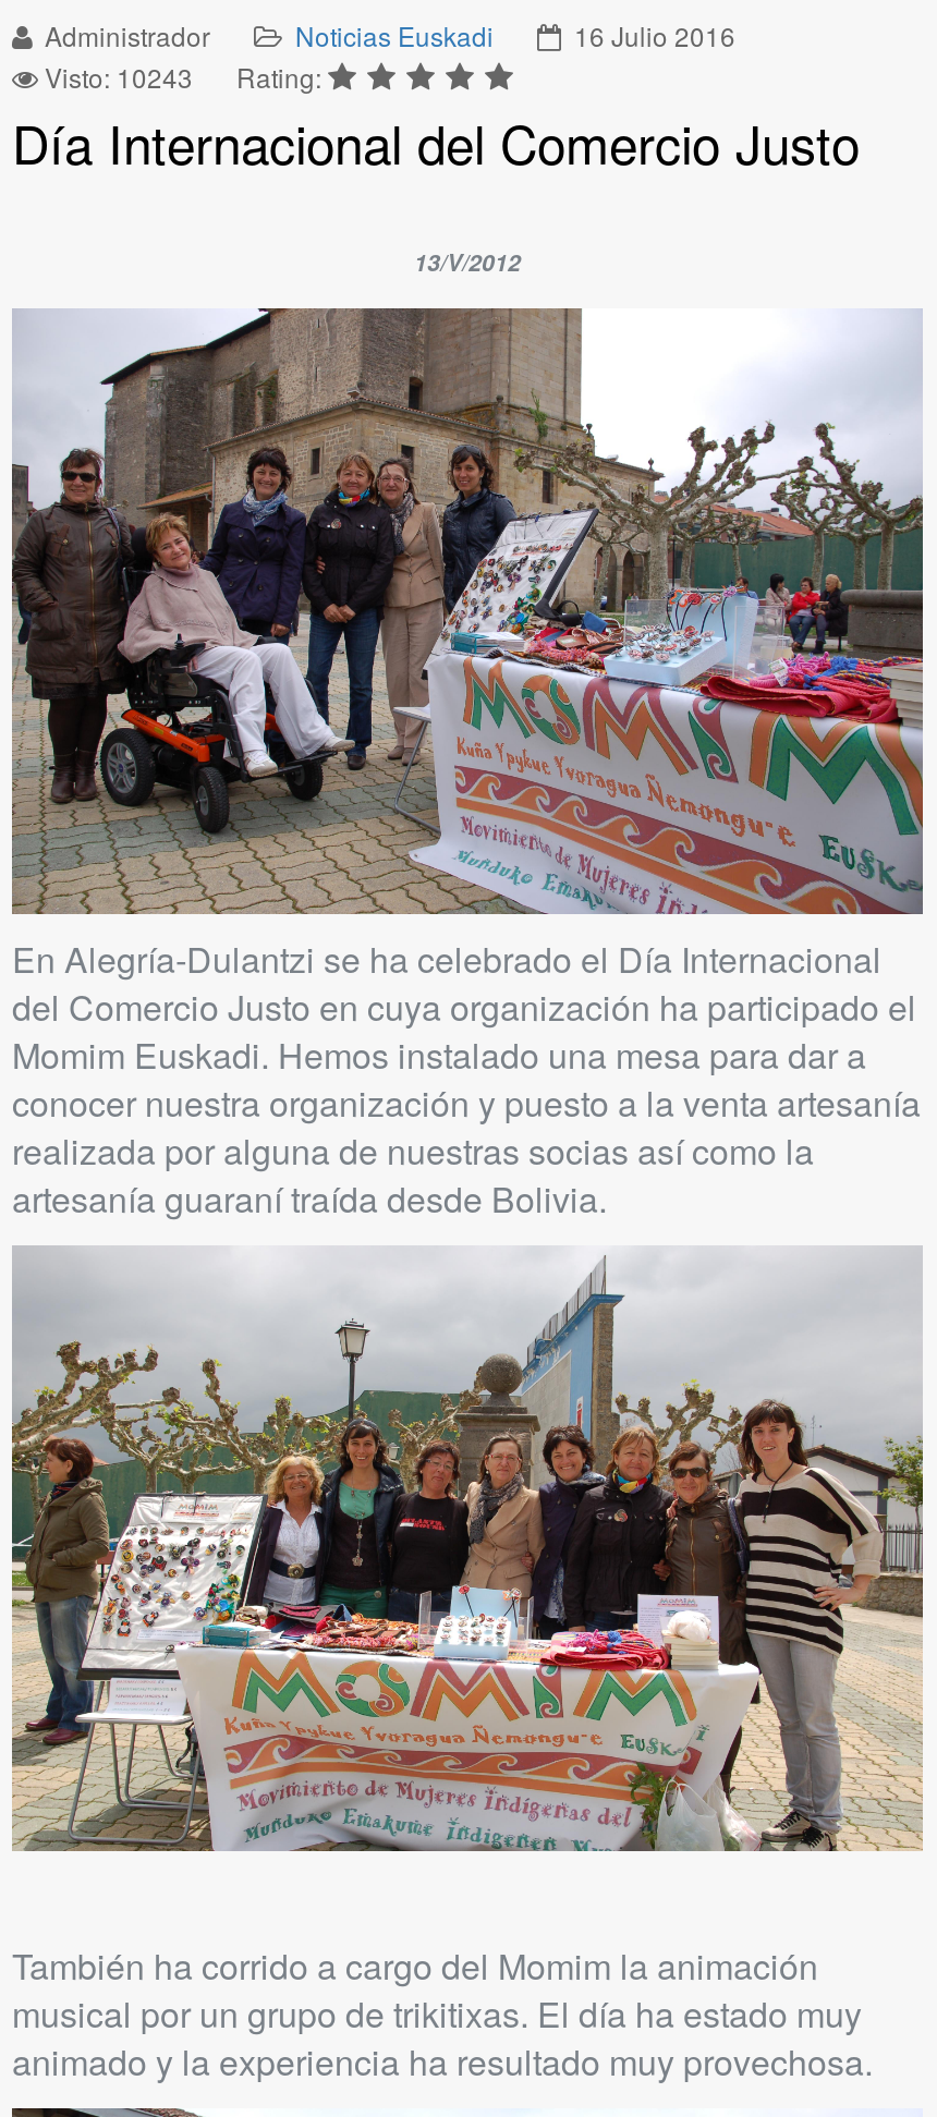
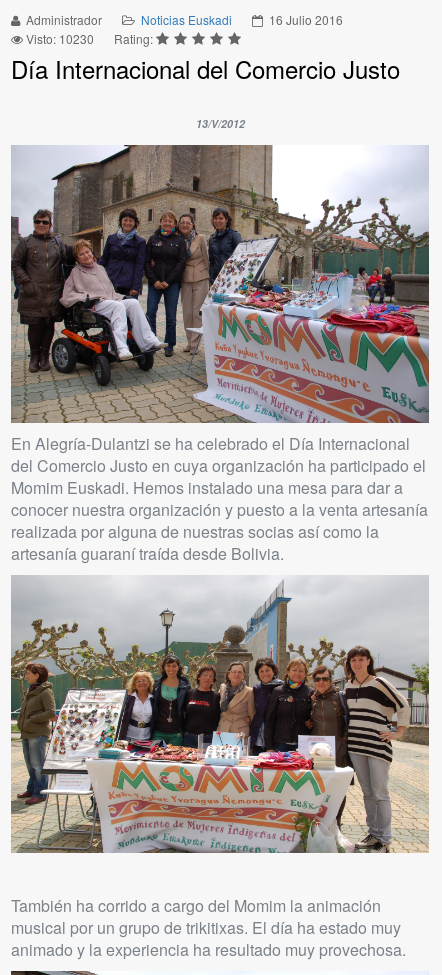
- Visto: 10243 Rating:
+ Visto: 10230 Rating:
